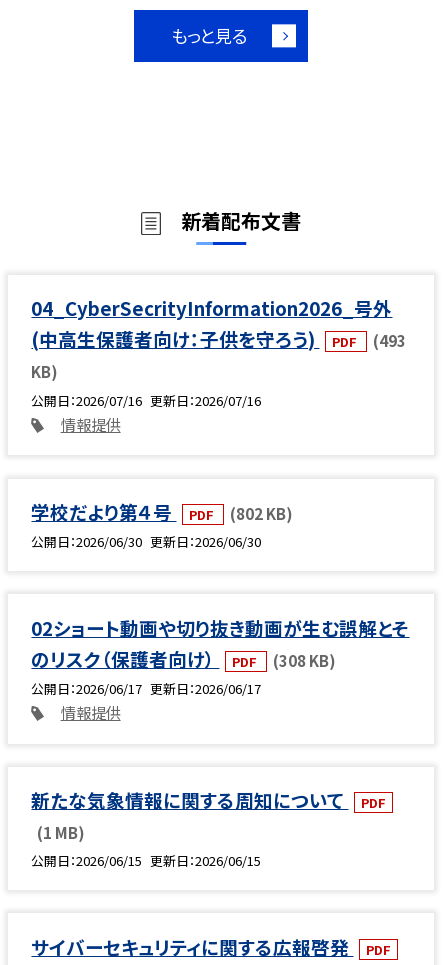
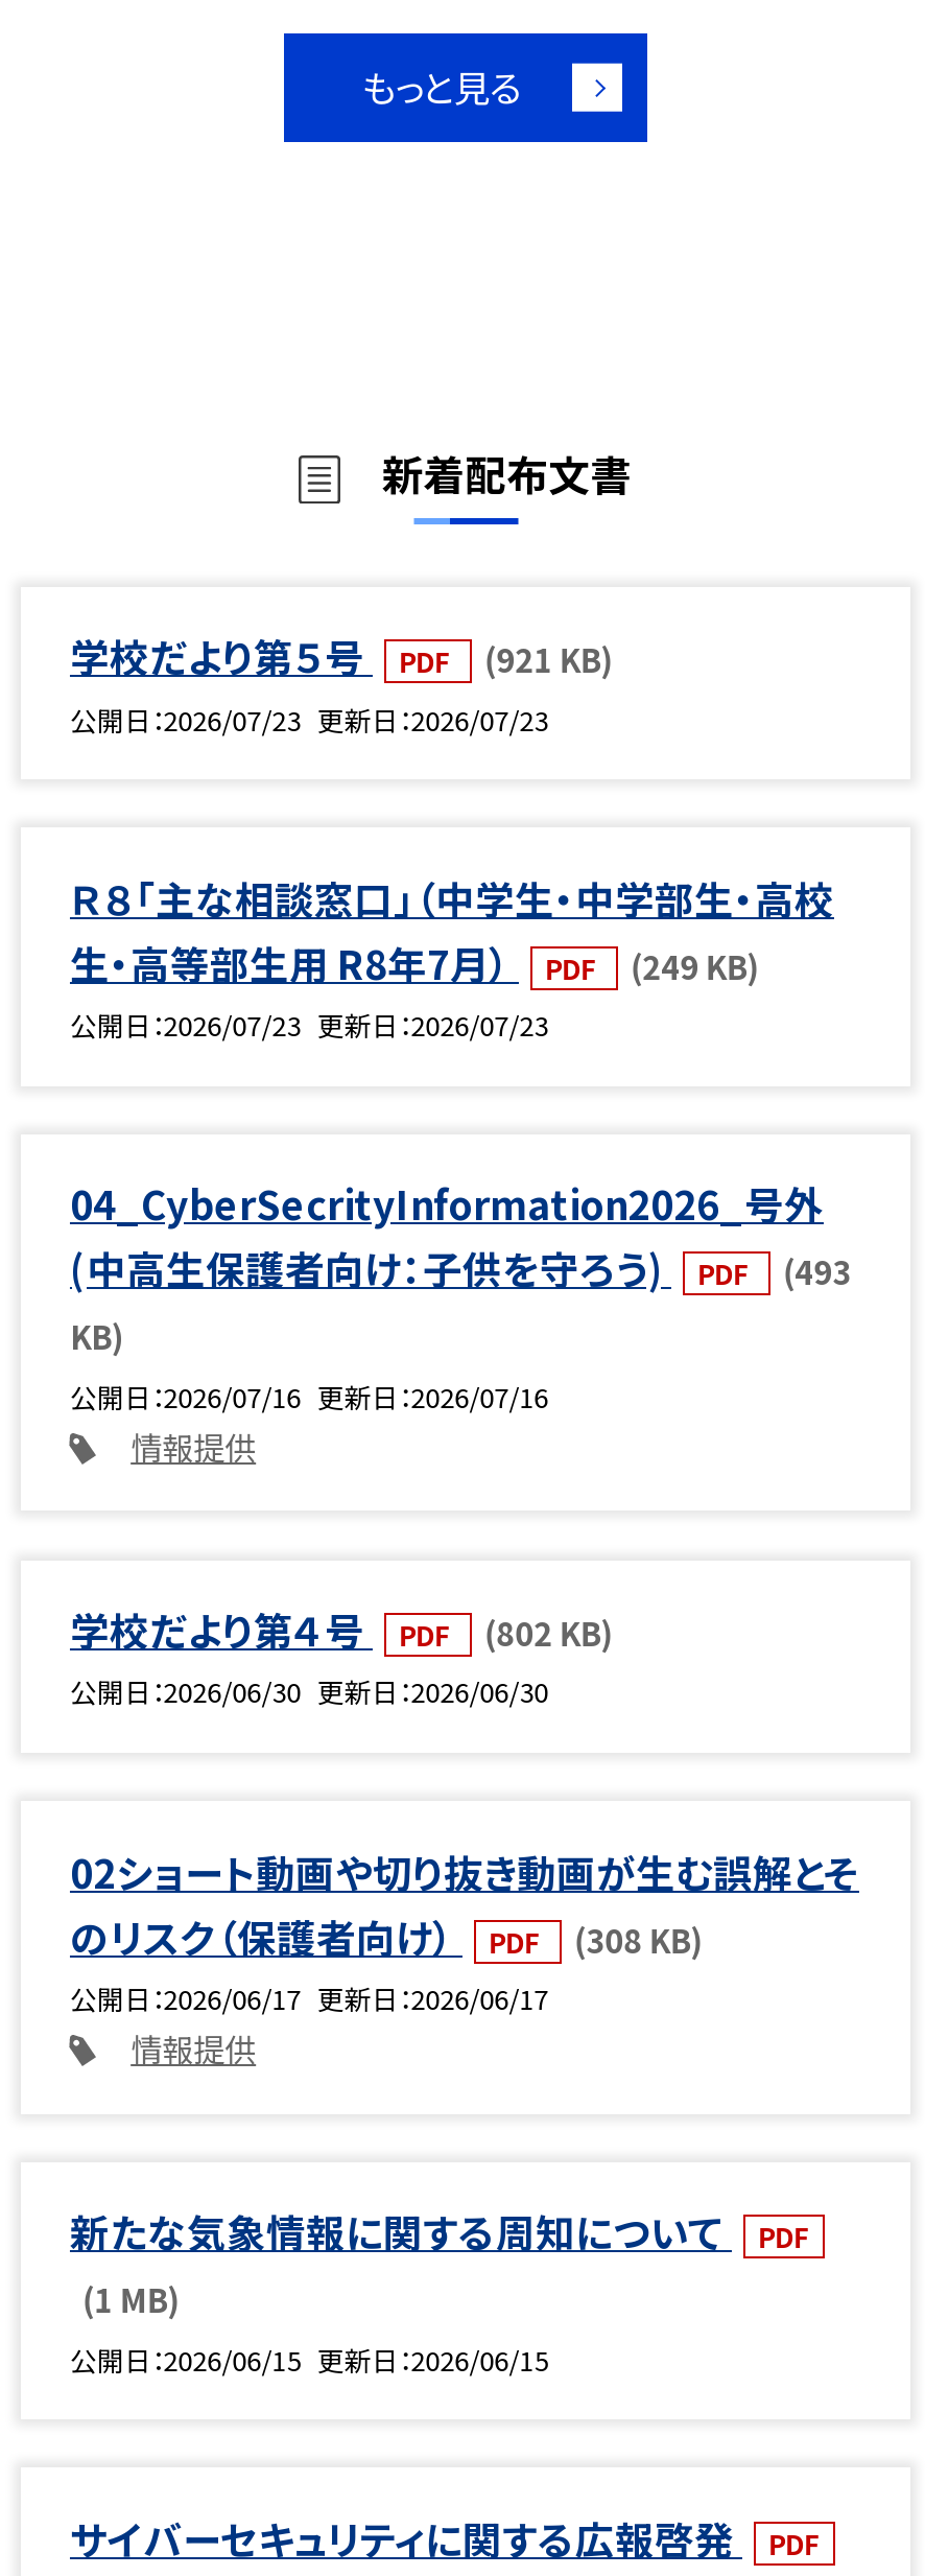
+ 学校だより第５号
+ PDF
+ (921 KB)
+ 公開日 2026/07/23 更新日 2026/07/23
+ Ｒ８「主な相談窓口」（中学生・中学部生・高校
+ 生・高等部生用 R8年7月）
+ PDF
+ (249 KB)
+ 公開日 2026/07/23 更新日 2026/07/23
